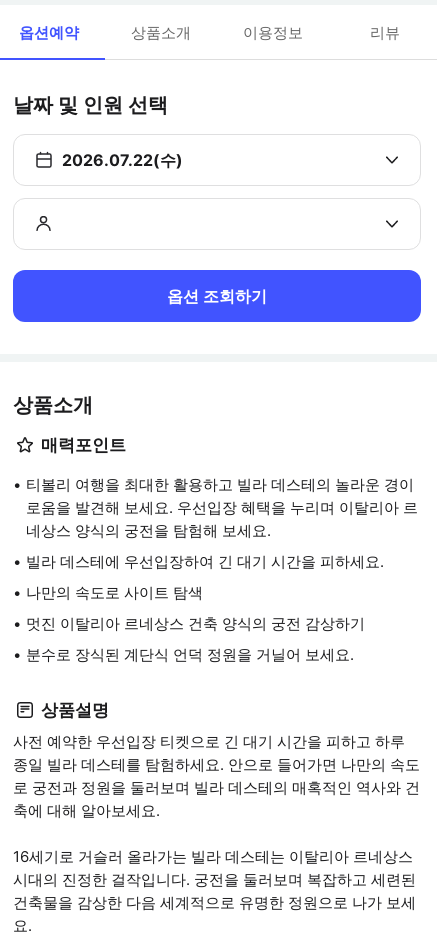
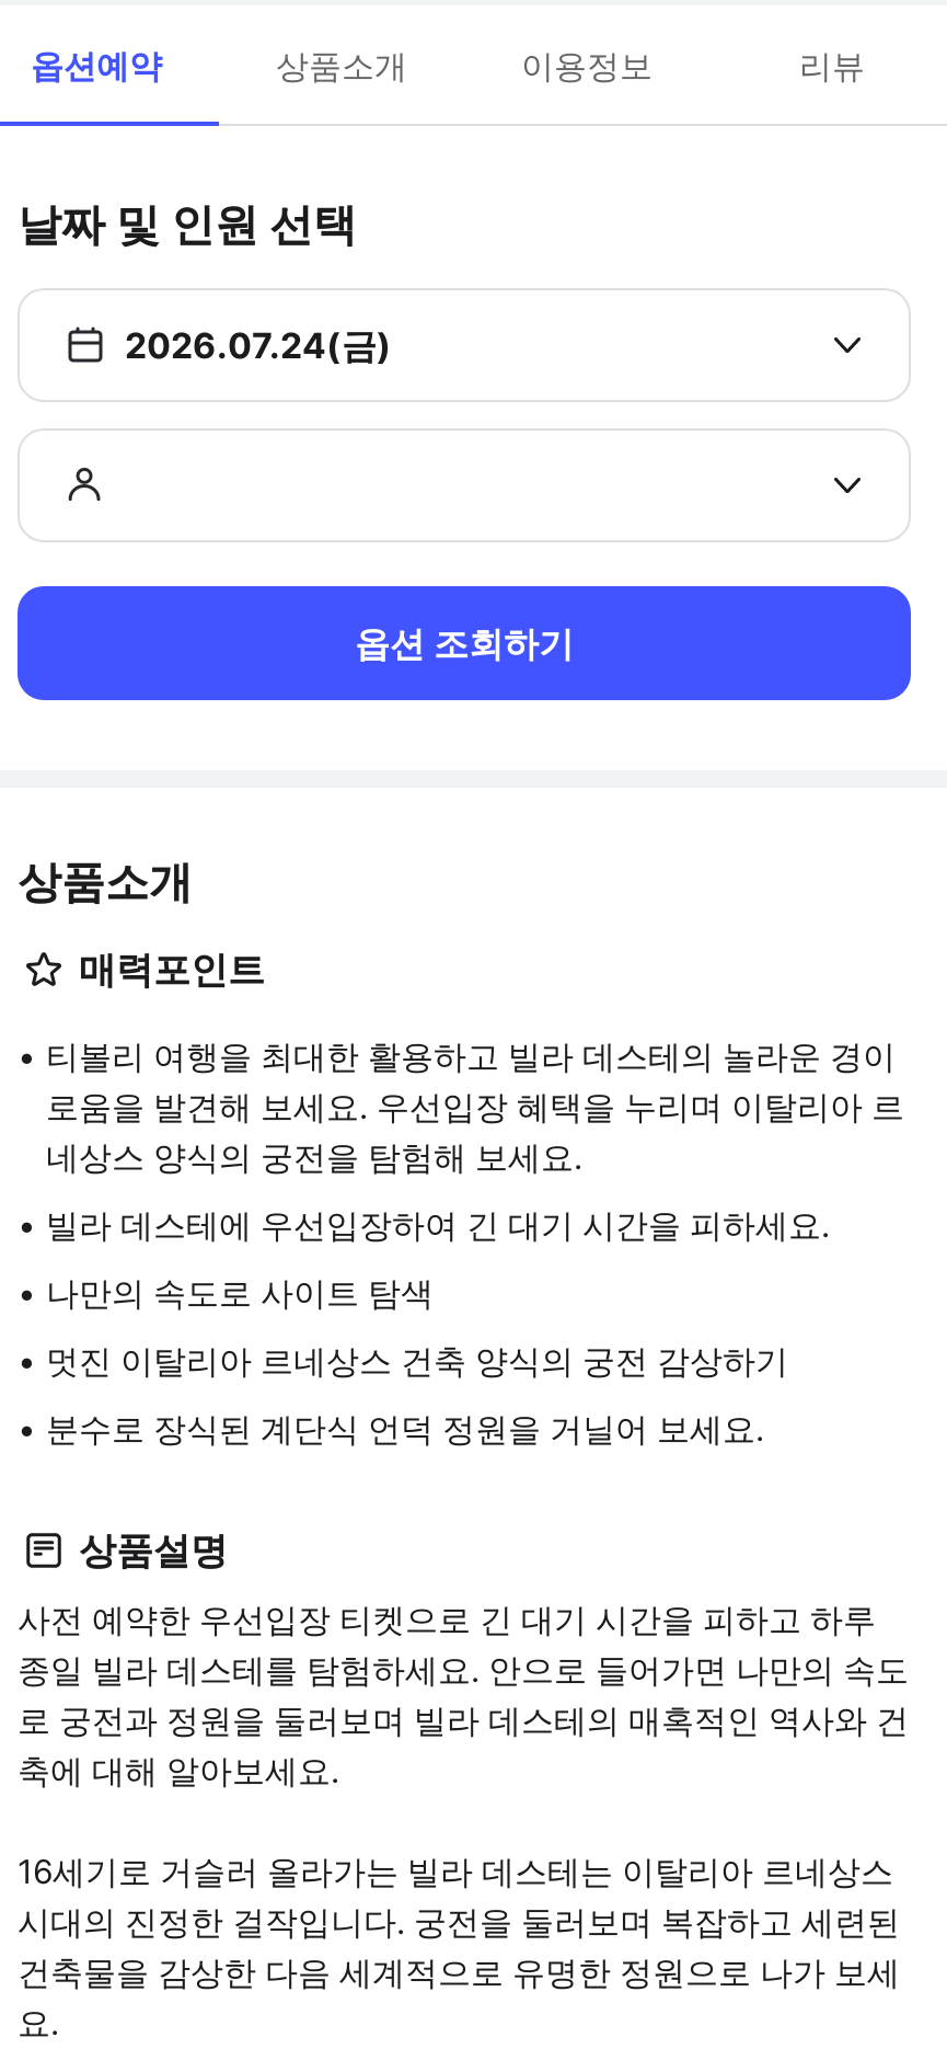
- 2026.07.22(수)
+ 2026.07.24(금)
